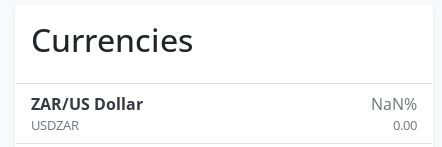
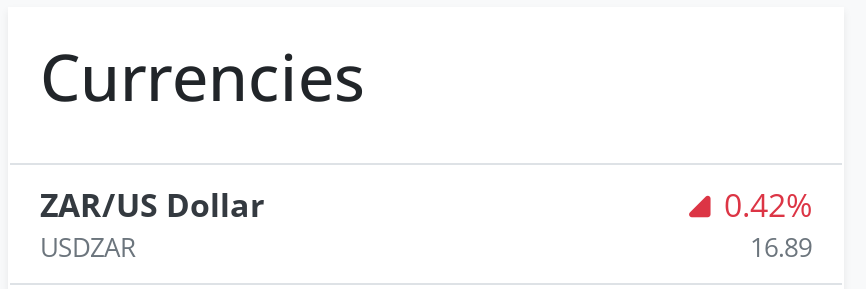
- NaN%
+ 0.42%

- 0.00
+ 16.89
